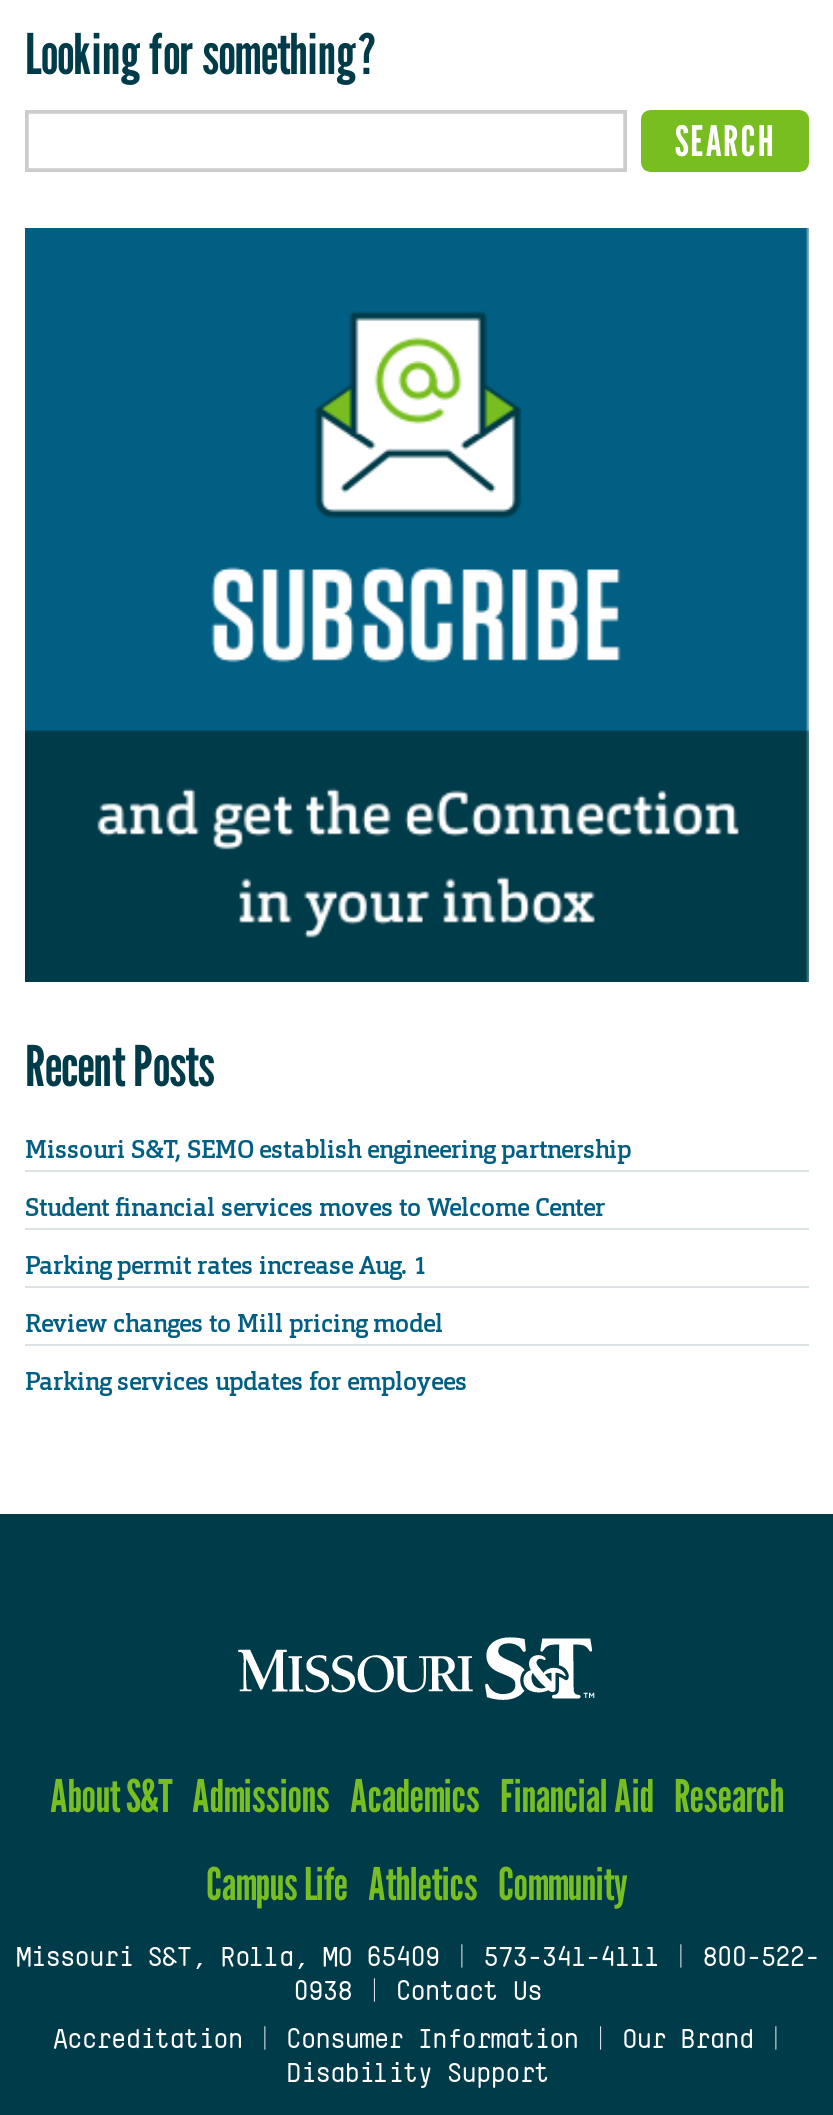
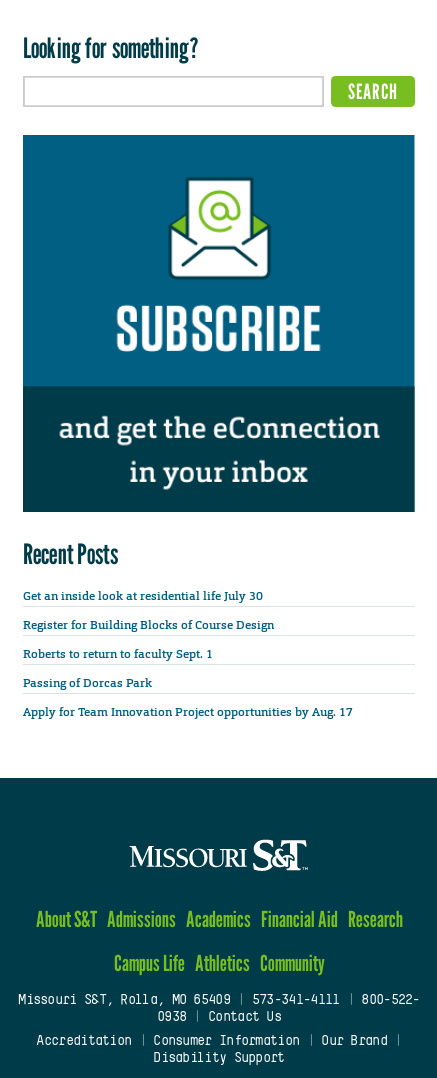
- Missouri S&T, SEMO establish engineering partnership
+ Get an inside look at residential life July 30

- Student financial services moves to Welcome Center
+ Register for Building Blocks of Course Design

- Parking permit rates increase Aug. 1
+ Roberts to return to faculty Sept. 1

- Review changes to Mill pricing model
+ Passing of Dorcas Park

- Parking services updates for employees
+ Apply for Team Innovation Project opportunities by Aug. 17
